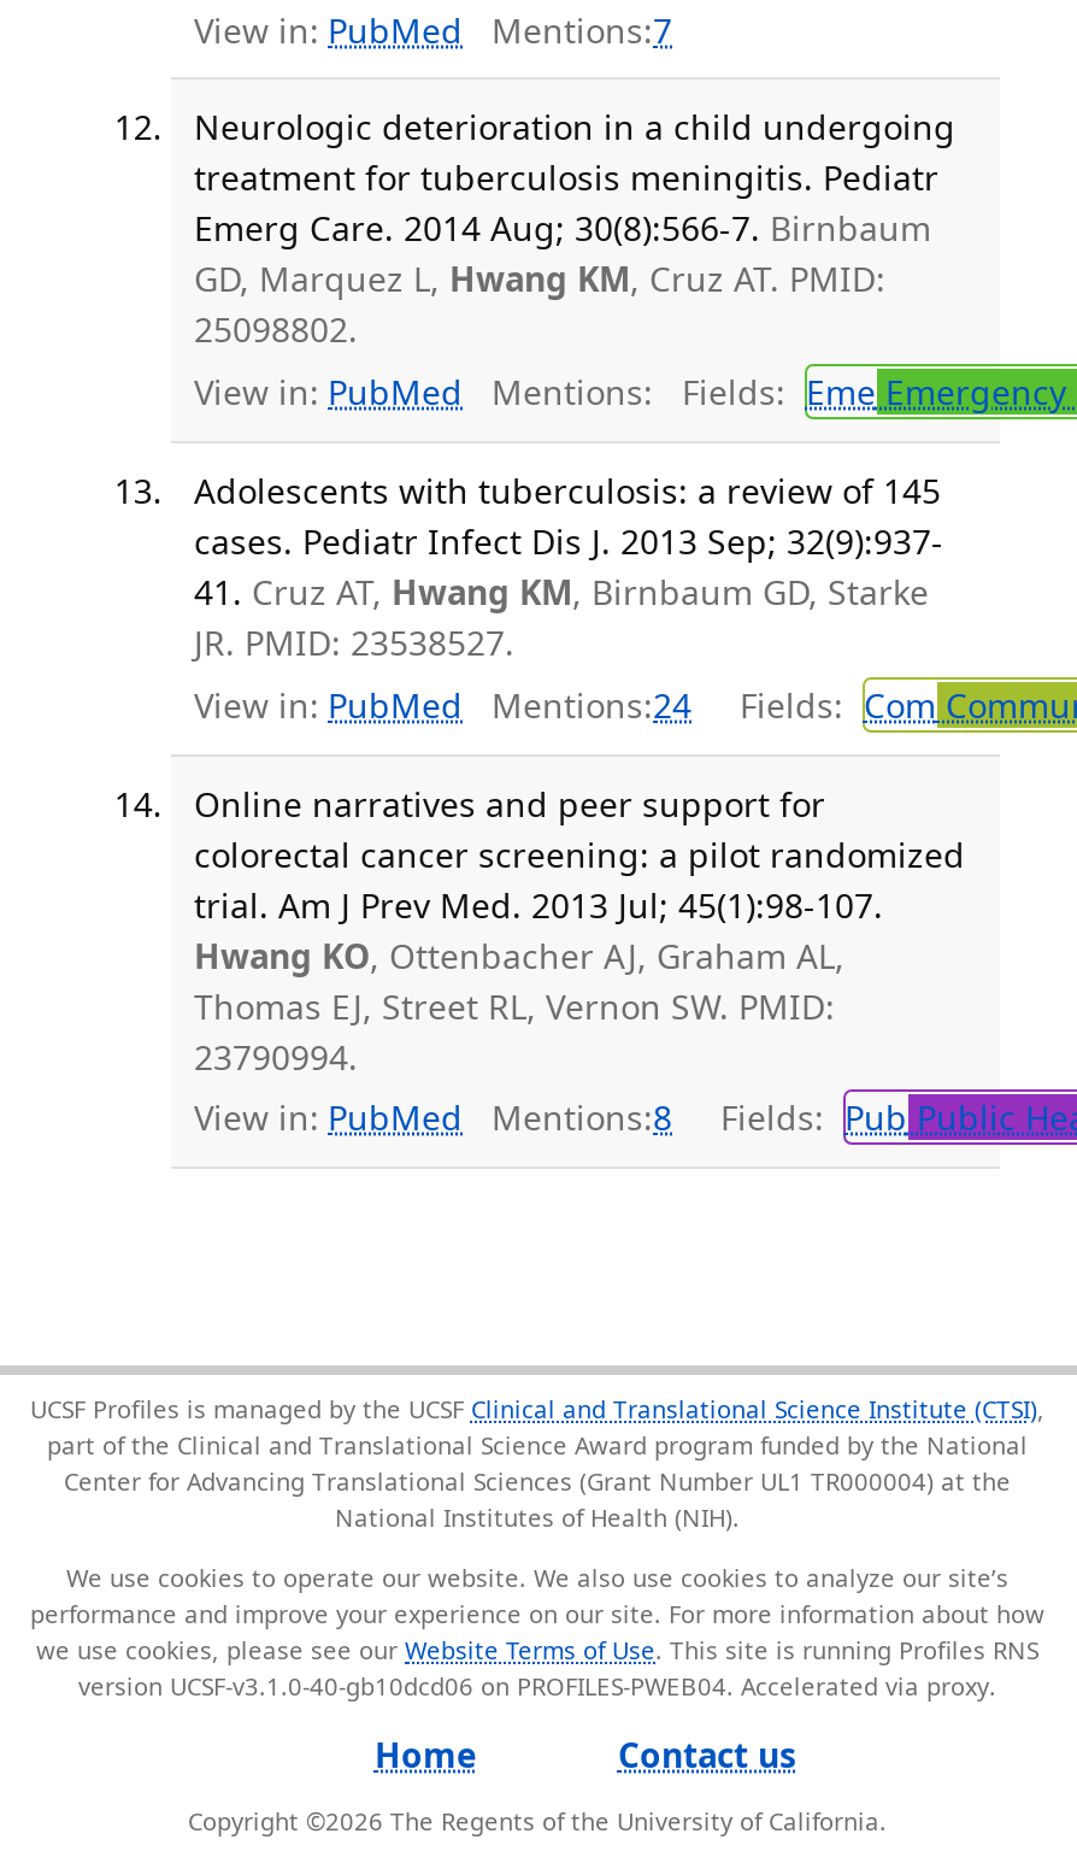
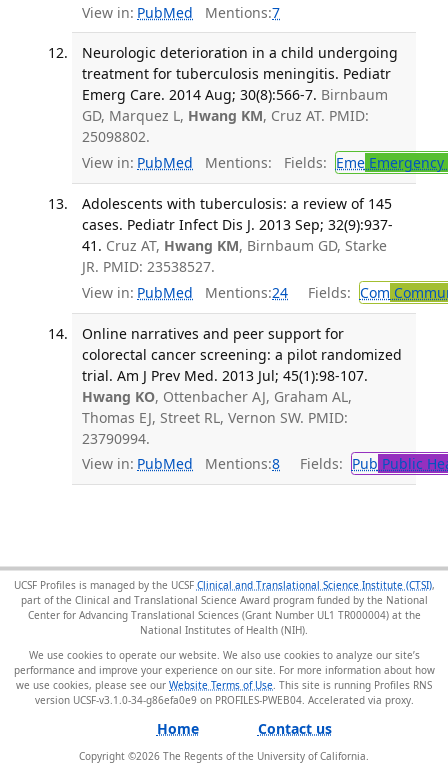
- version UCSF-v3.1.0-40-gb10dcd06 on PROFILES-PWEB04.
+ version UCSF-v3.1.0-34-g86efa0e9 on PROFILES-PWEB04.
